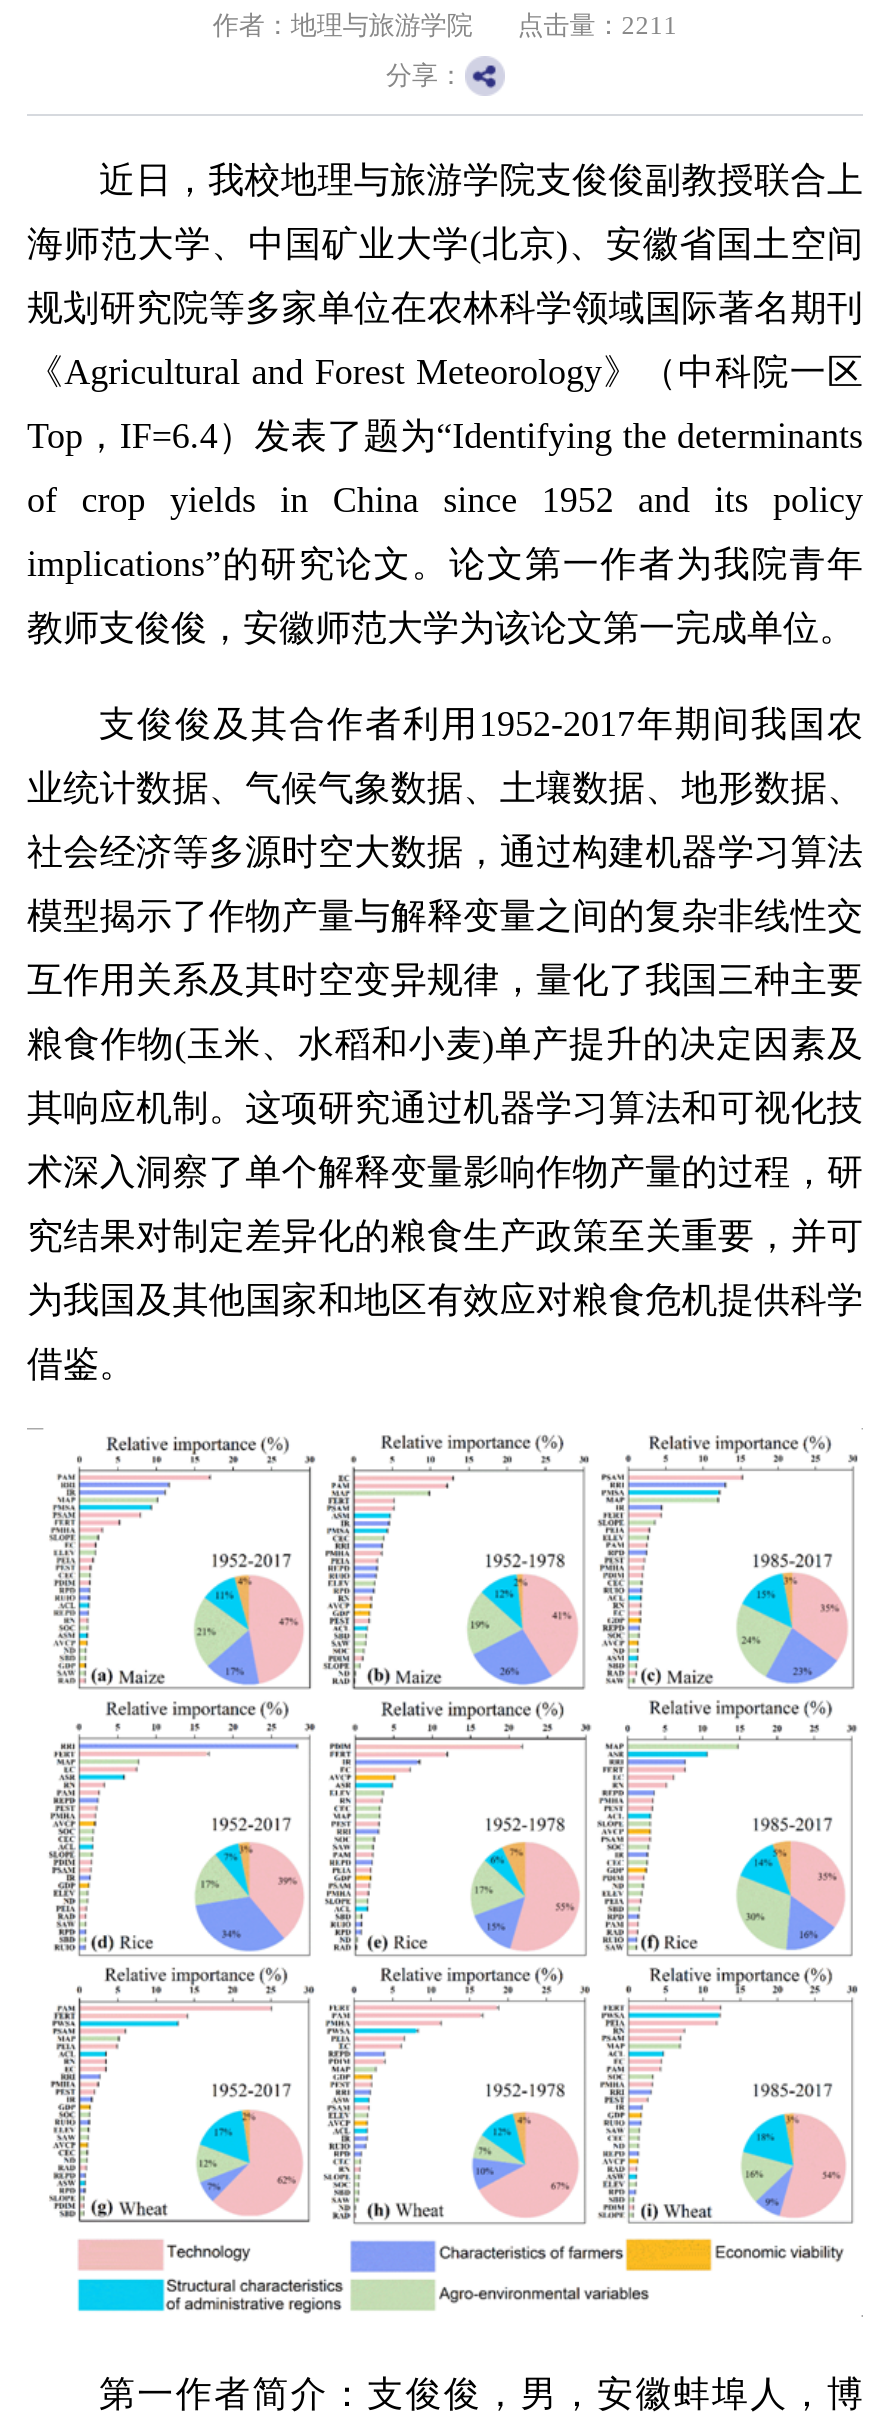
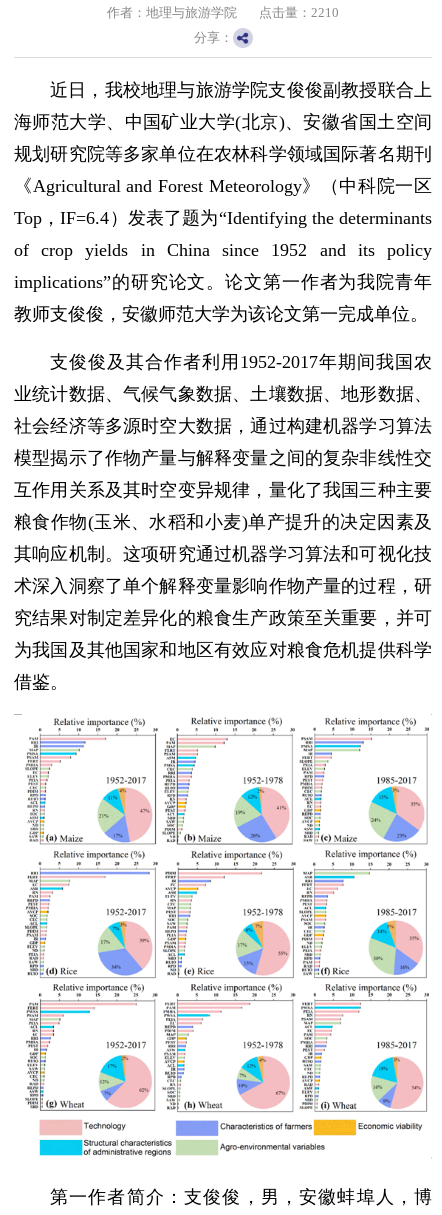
- 作者：地理与旅游学院 点击量：2211
+ 作者：地理与旅游学院 点击量：2210
